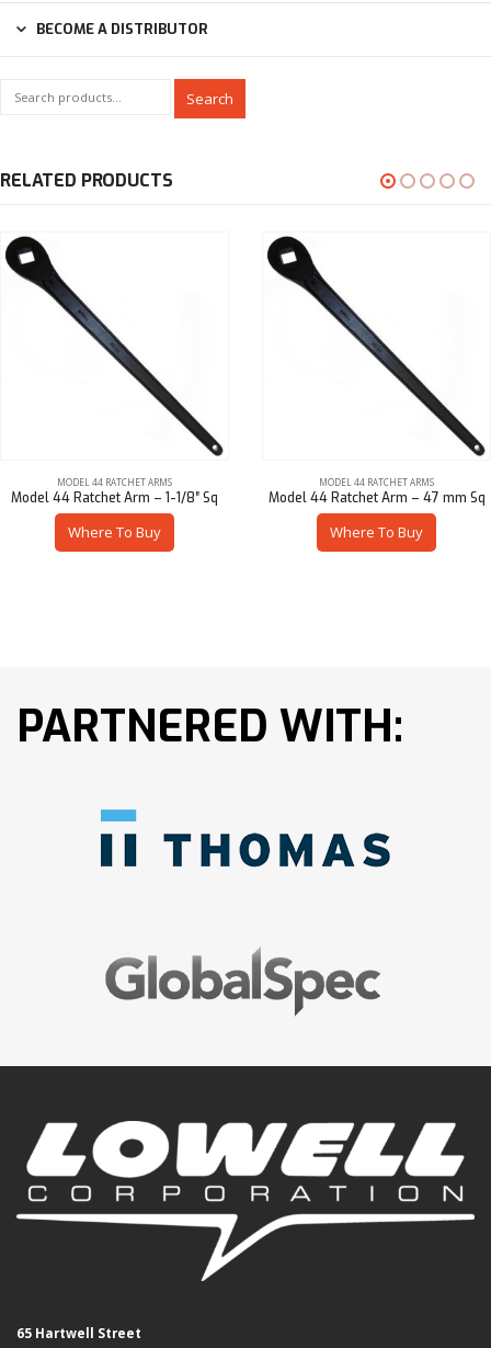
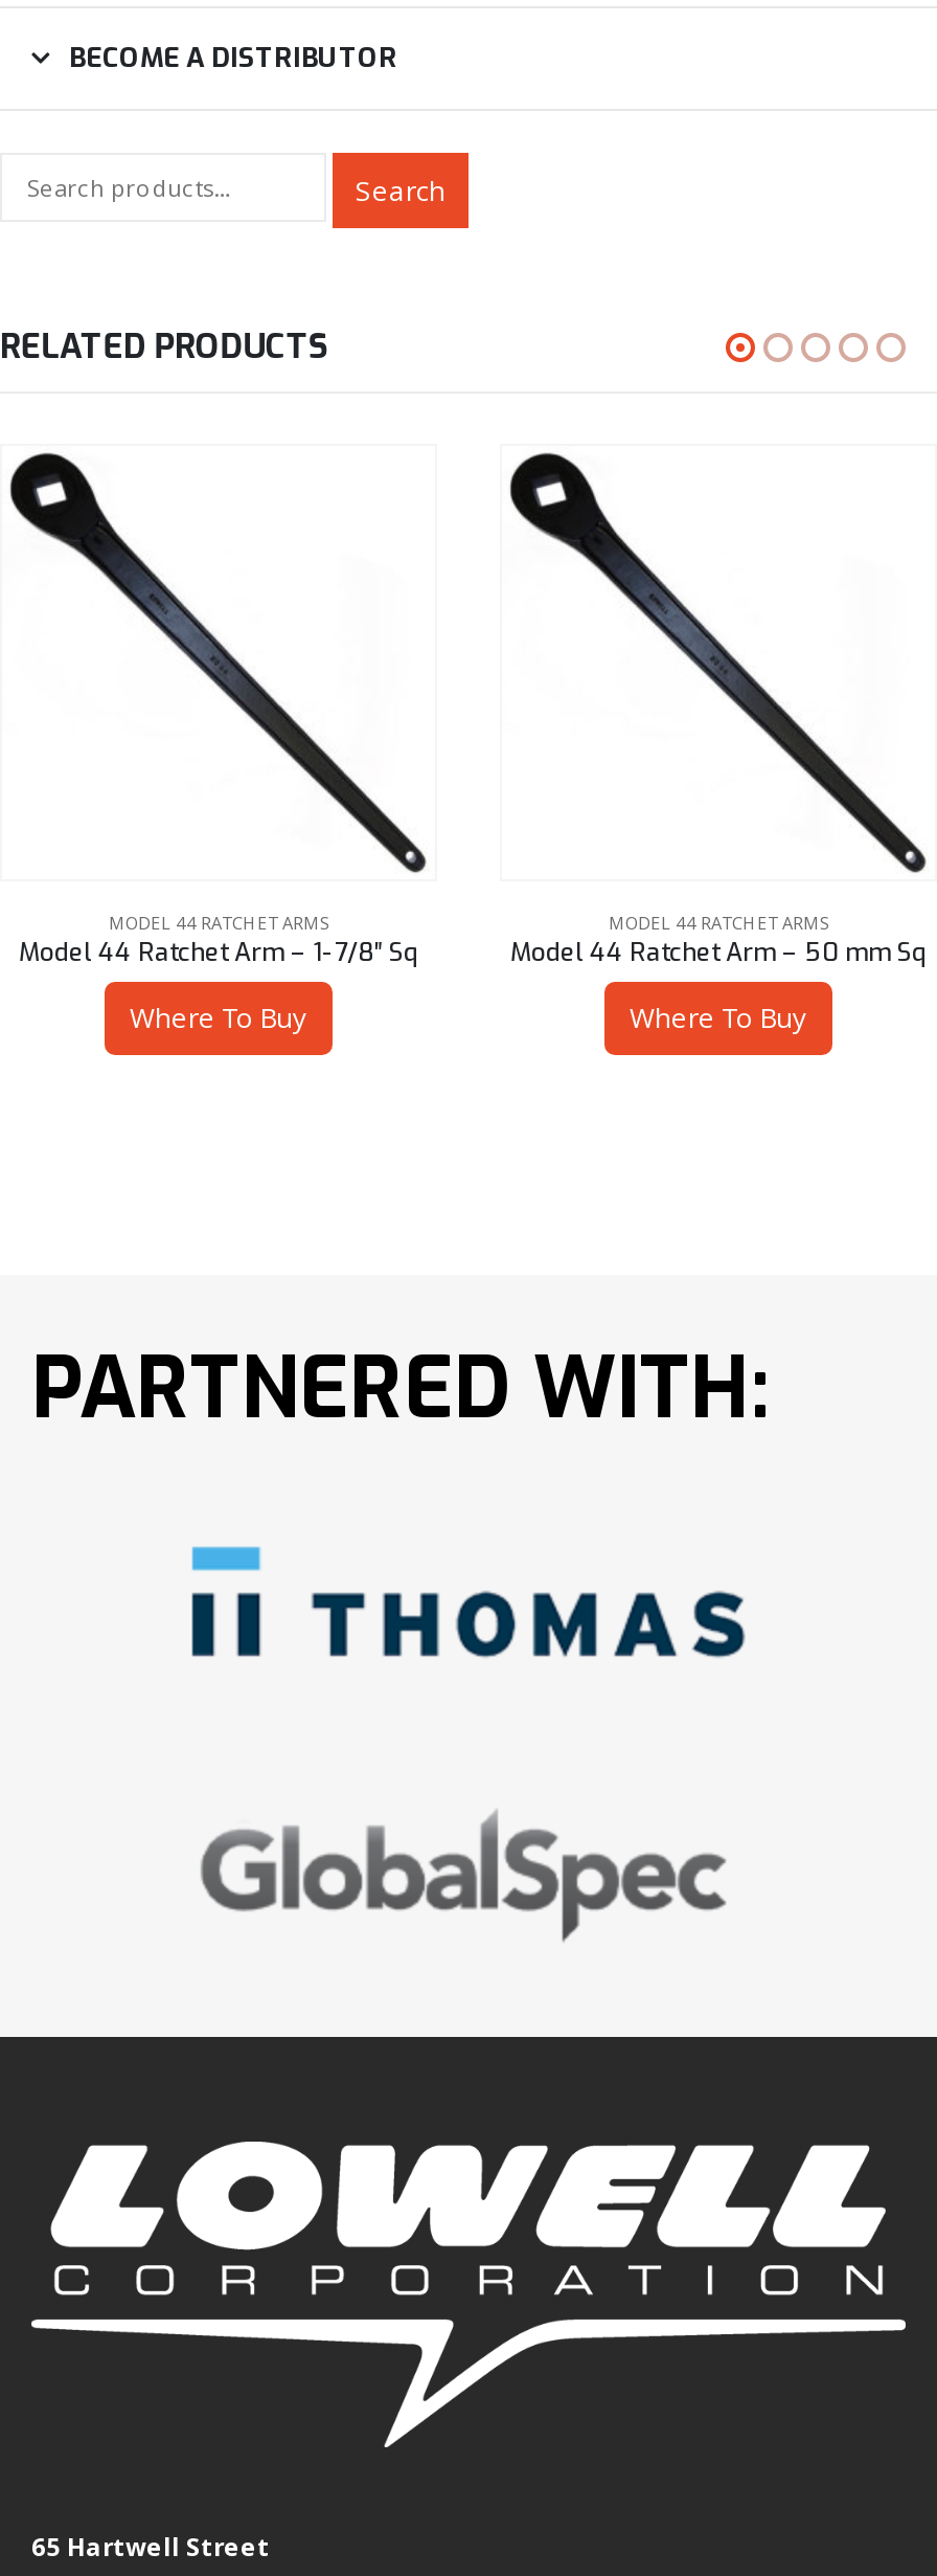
- Model 44 Ratchet Arm – 1-1/8″ Sq
+ Model 44 Ratchet Arm – 1-7/8″ Sq

- Model 44 Ratchet Arm – 47 mm Sq
+ Model 44 Ratchet Arm – 50 mm Sq
